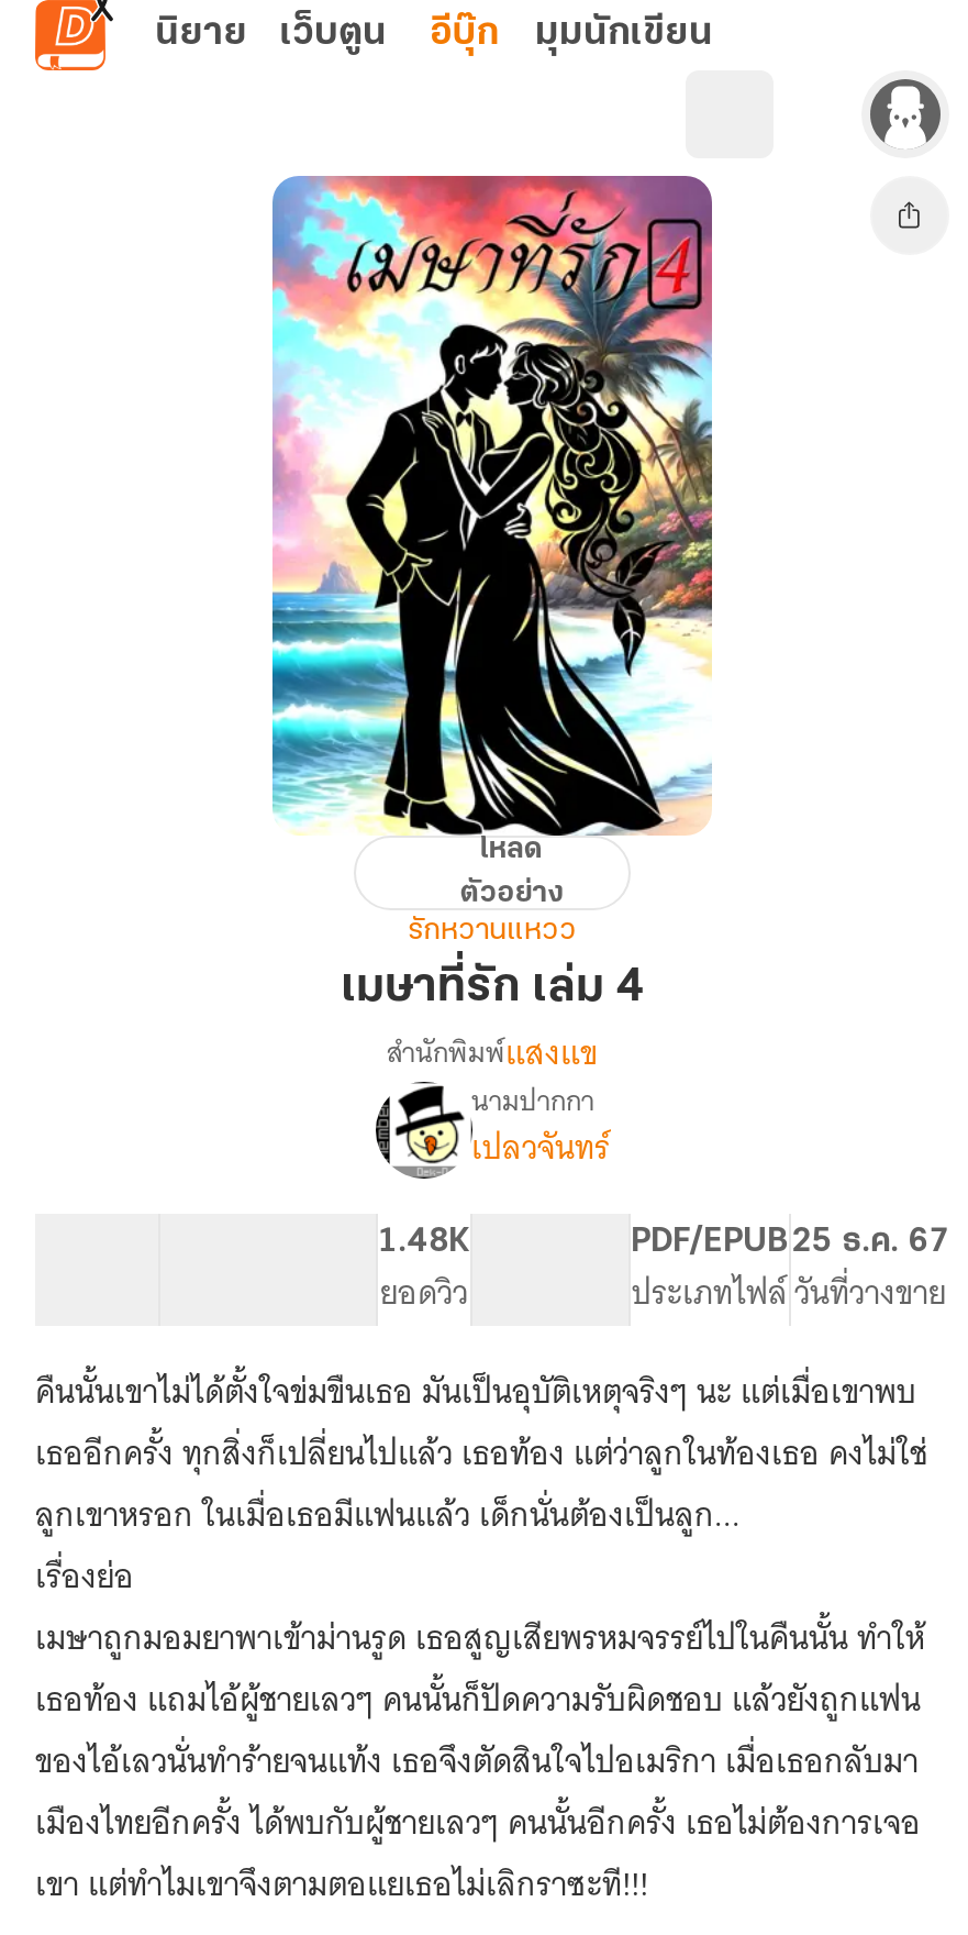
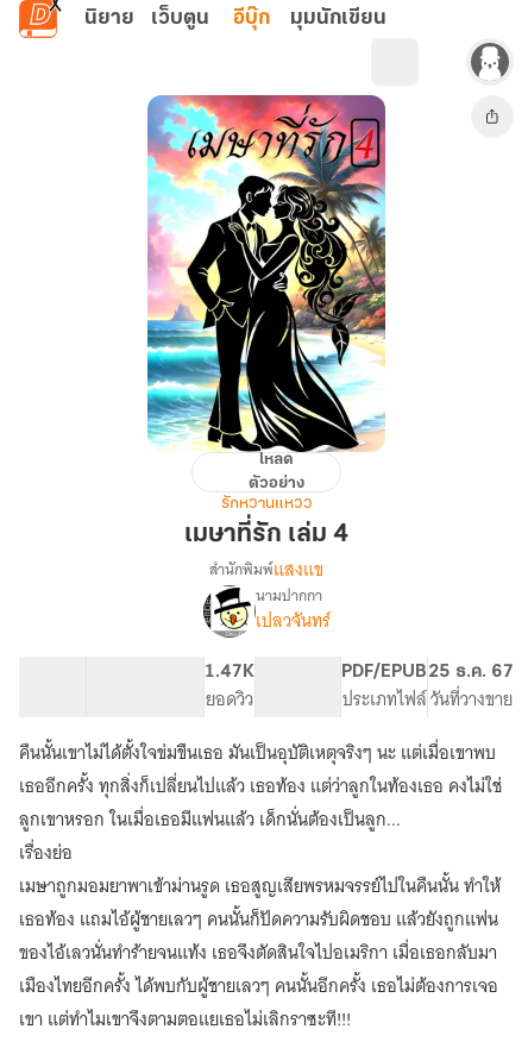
- 1.48K
+ 1.47K
